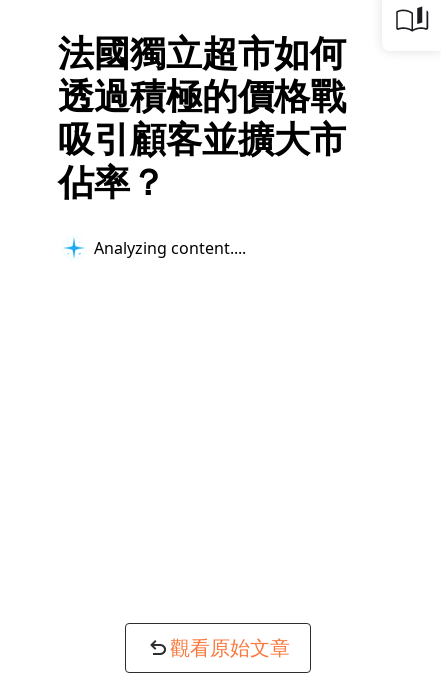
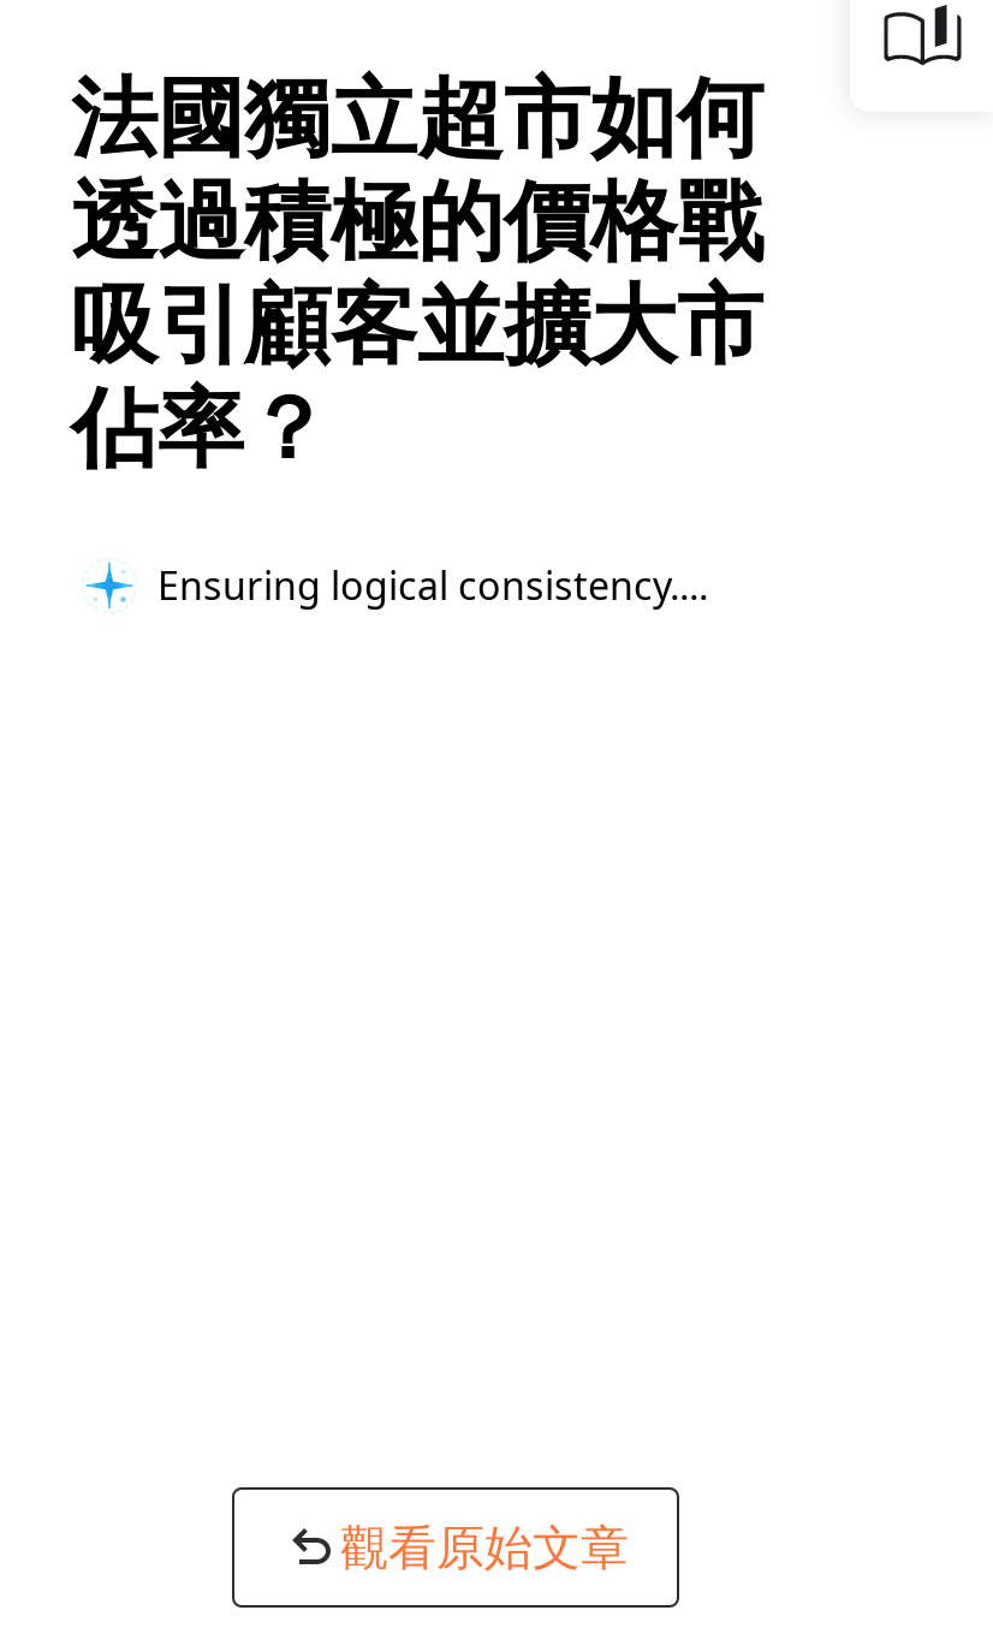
- Analyzing content...
+ Ensuring logical consistency...
